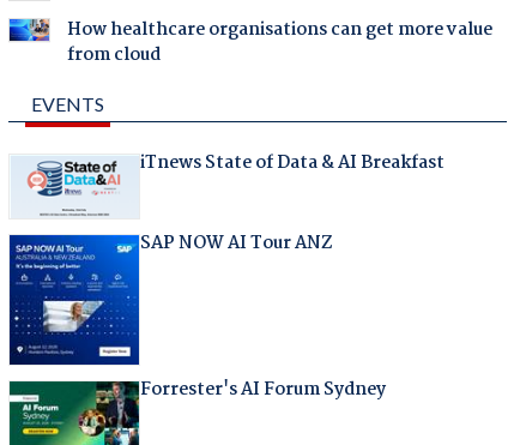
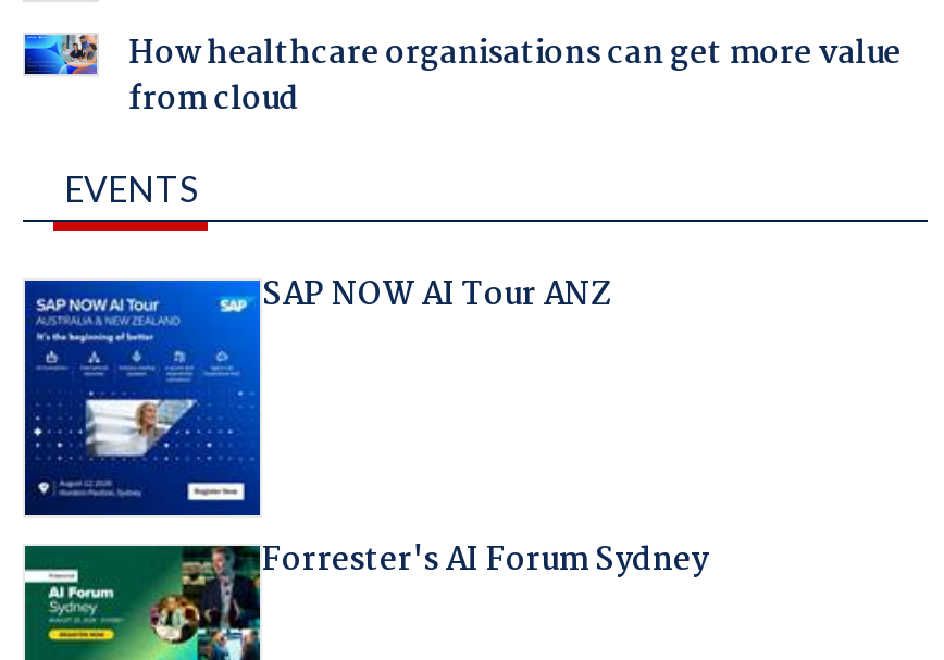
- [image]
- iTnews State of Data & AI Breakfast
